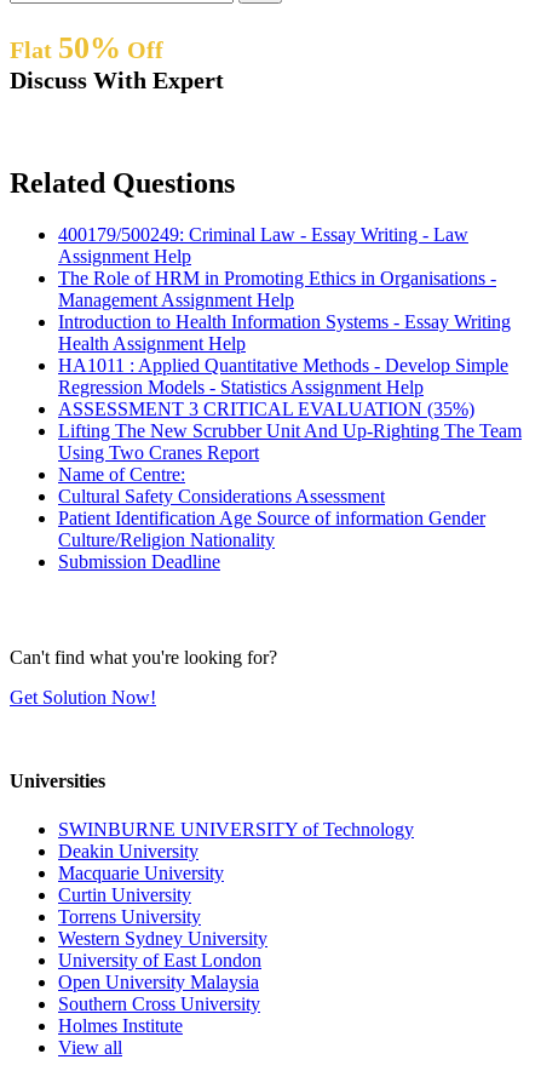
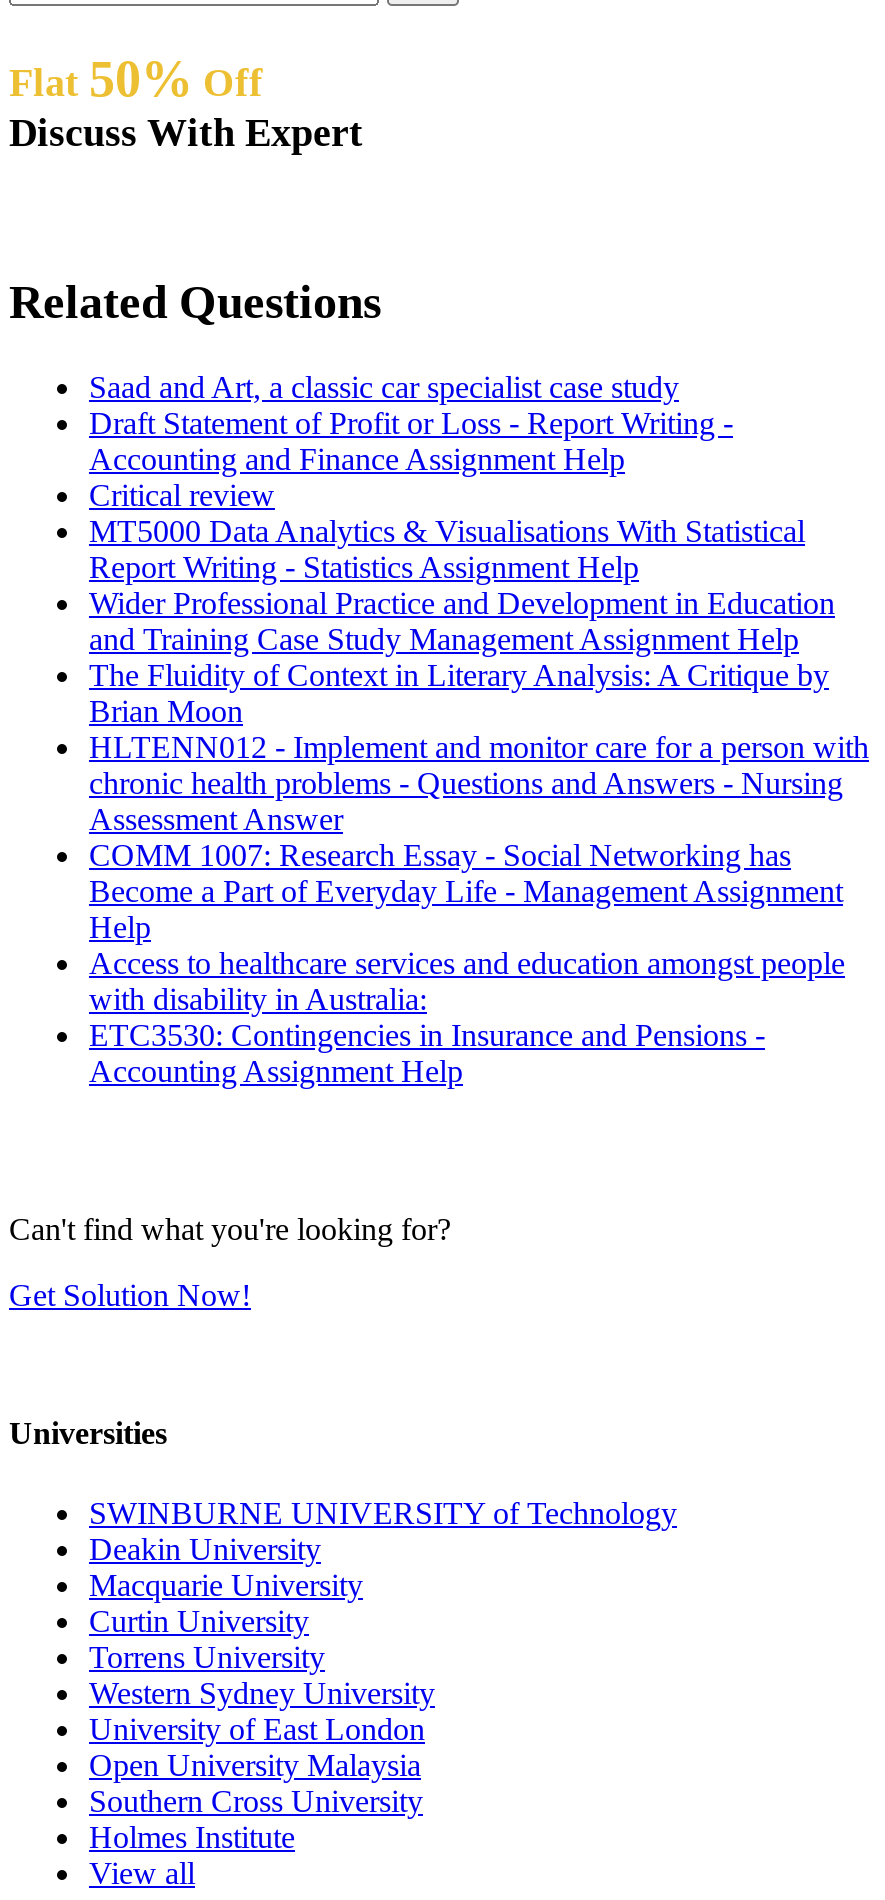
- 400179/500249: Criminal Law - Essay Writing - Law
- Assignment Help
- The Role of HRM in Promoting Ethics in Organisations -
- Management Assignment Help
- Introduction to Health Information Systems - Essay Writing
- Health Assignment Help
- HA1011 : Applied Quantitative Methods - Develop Simple
- Regression Models - Statistics Assignment Help
- ASSESSMENT 3 CRITICAL EVALUATION (35%)
- Lifting The New Scrubber Unit And Up-Righting The Team
- Using Two Cranes Report
- Name of Centre:
- Cultural Safety Considerations Assessment
- Patient Identification Age Source of information Gender
- Culture/Religion Nationality
- Submission Deadline
+ Saad and Art, a classic car specialist case study
+ Draft Statement of Profit or Loss - Report Writing -
+ Accounting and Finance Assignment Help
+ Critical review
+ MT5000 Data Analytics & Visualisations With Statistical
+ Report Writing - Statistics Assignment Help
+ Wider Professional Practice and Development in Education
+ and Training Case Study Management Assignment Help
+ The Fluidity of Context in Literary Analysis: A Critique by
+ Brian Moon
+ HLTENN012 - Implement and monitor care for a person with
+ chronic health problems - Questions and Answers - Nursing
+ Assessment Answer
+ COMM 1007: Research Essay - Social Networking has
+ Become a Part of Everyday Life - Management Assignment
+ Help
+ Access to healthcare services and education amongst people
+ with disability in Australia:
+ ETC3530: Contingencies in Insurance and Pensions -
+ Accounting Assignment Help
